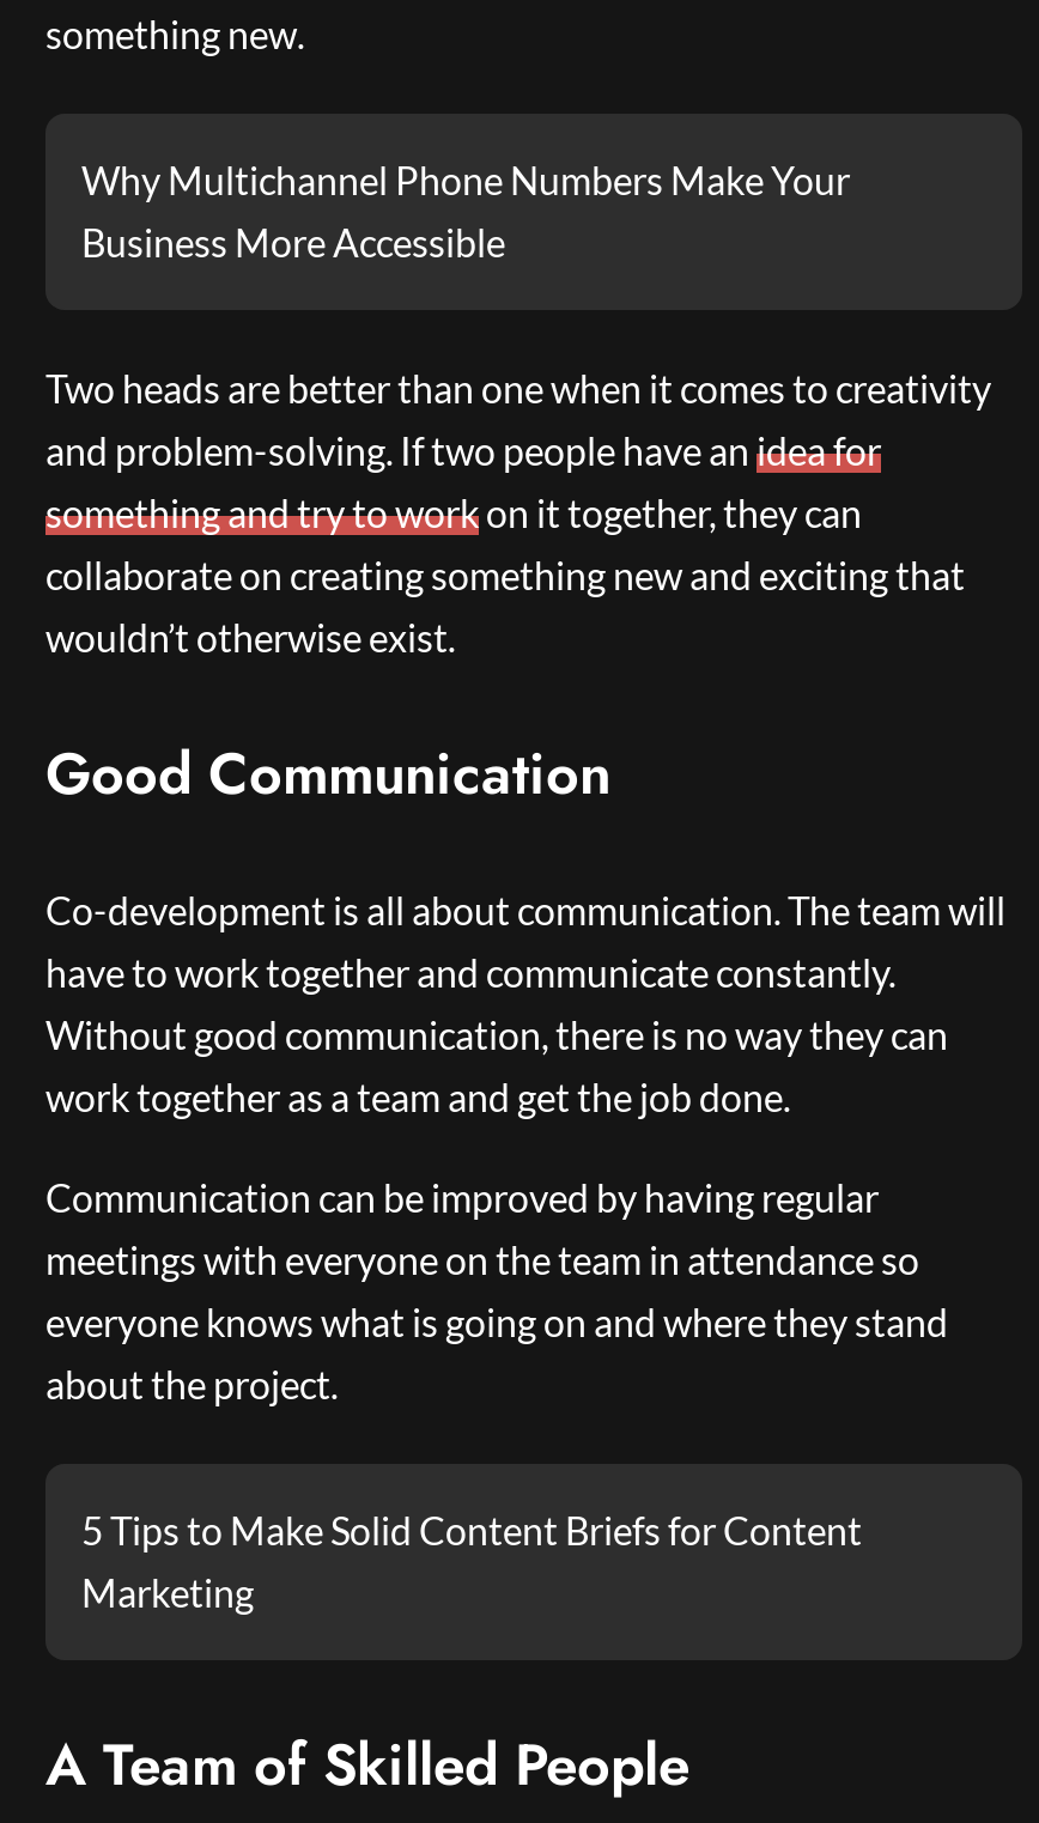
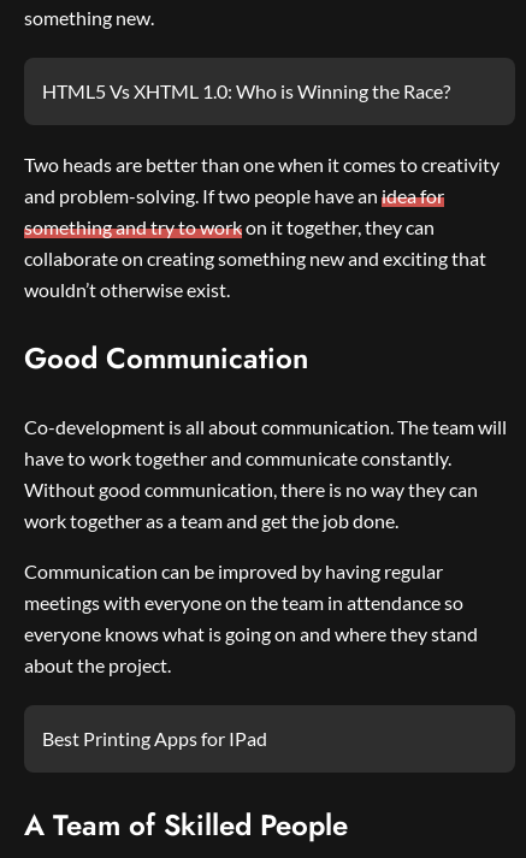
- Why Multichannel Phone Numbers Make Your
- Business More Accessible
+ HTML5 Vs XHTML 1.0: Who is Winning the Race?

- 5 Tips to Make Solid Content Briefs for Content
- Marketing
+ Best Printing Apps for IPad
